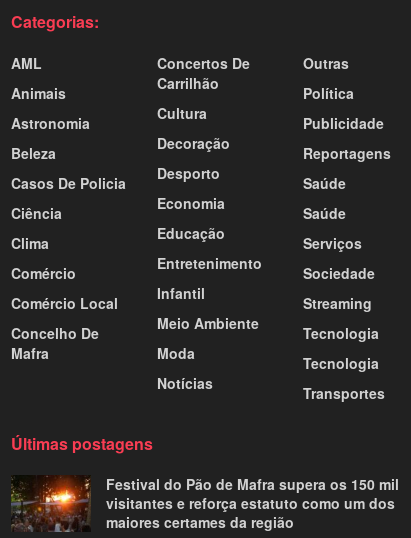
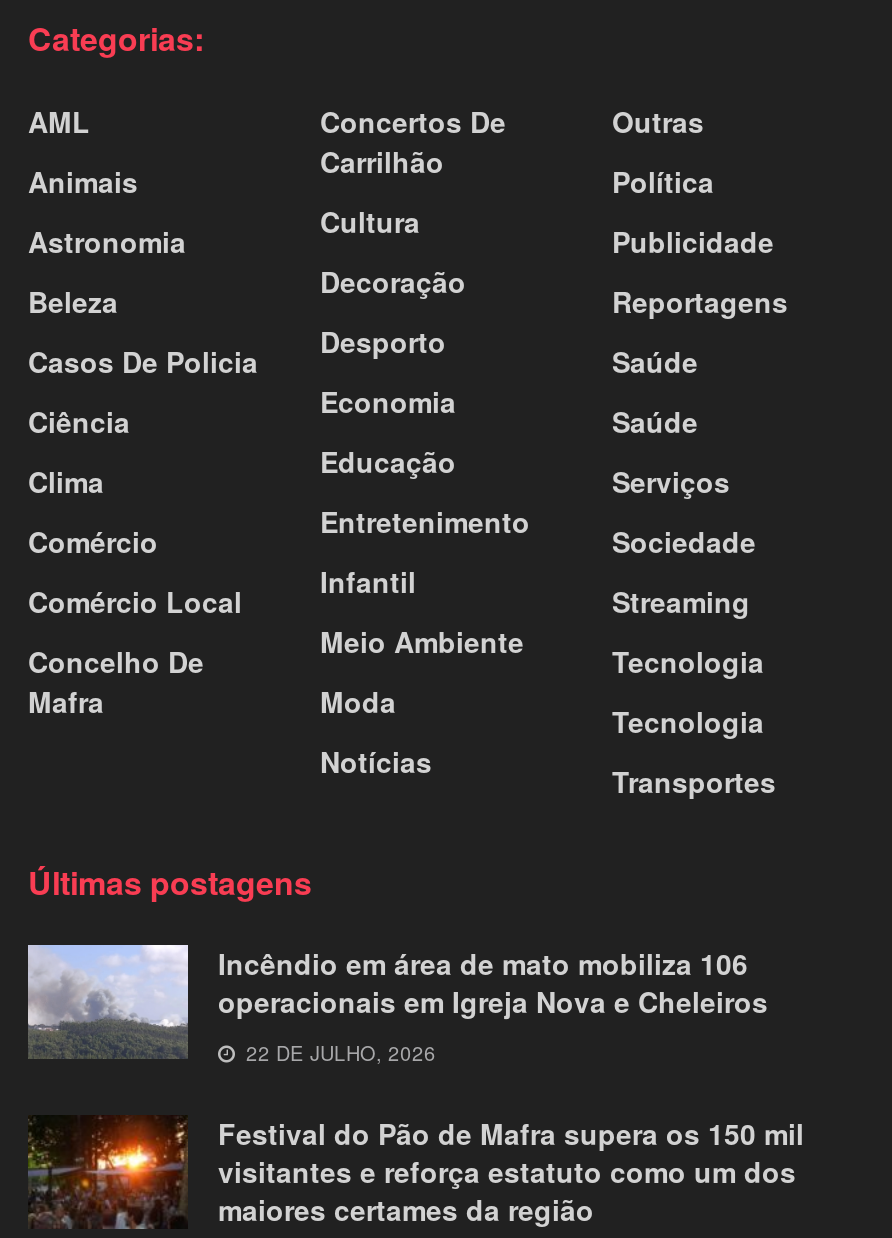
+ [image]
+ Incêndio em área de mato mobiliza 106
+ operacionais em Igreja Nova e Cheleiros
+ 22 DE JULHO, 2026
